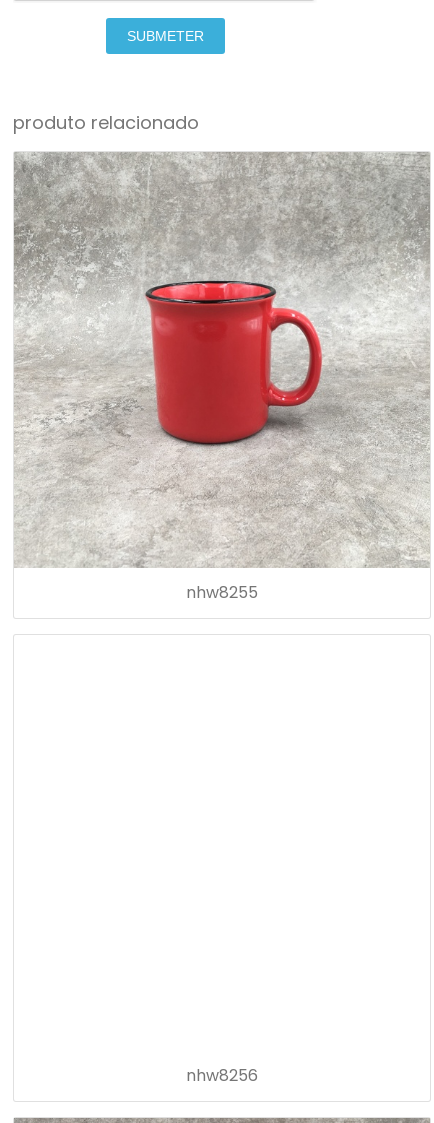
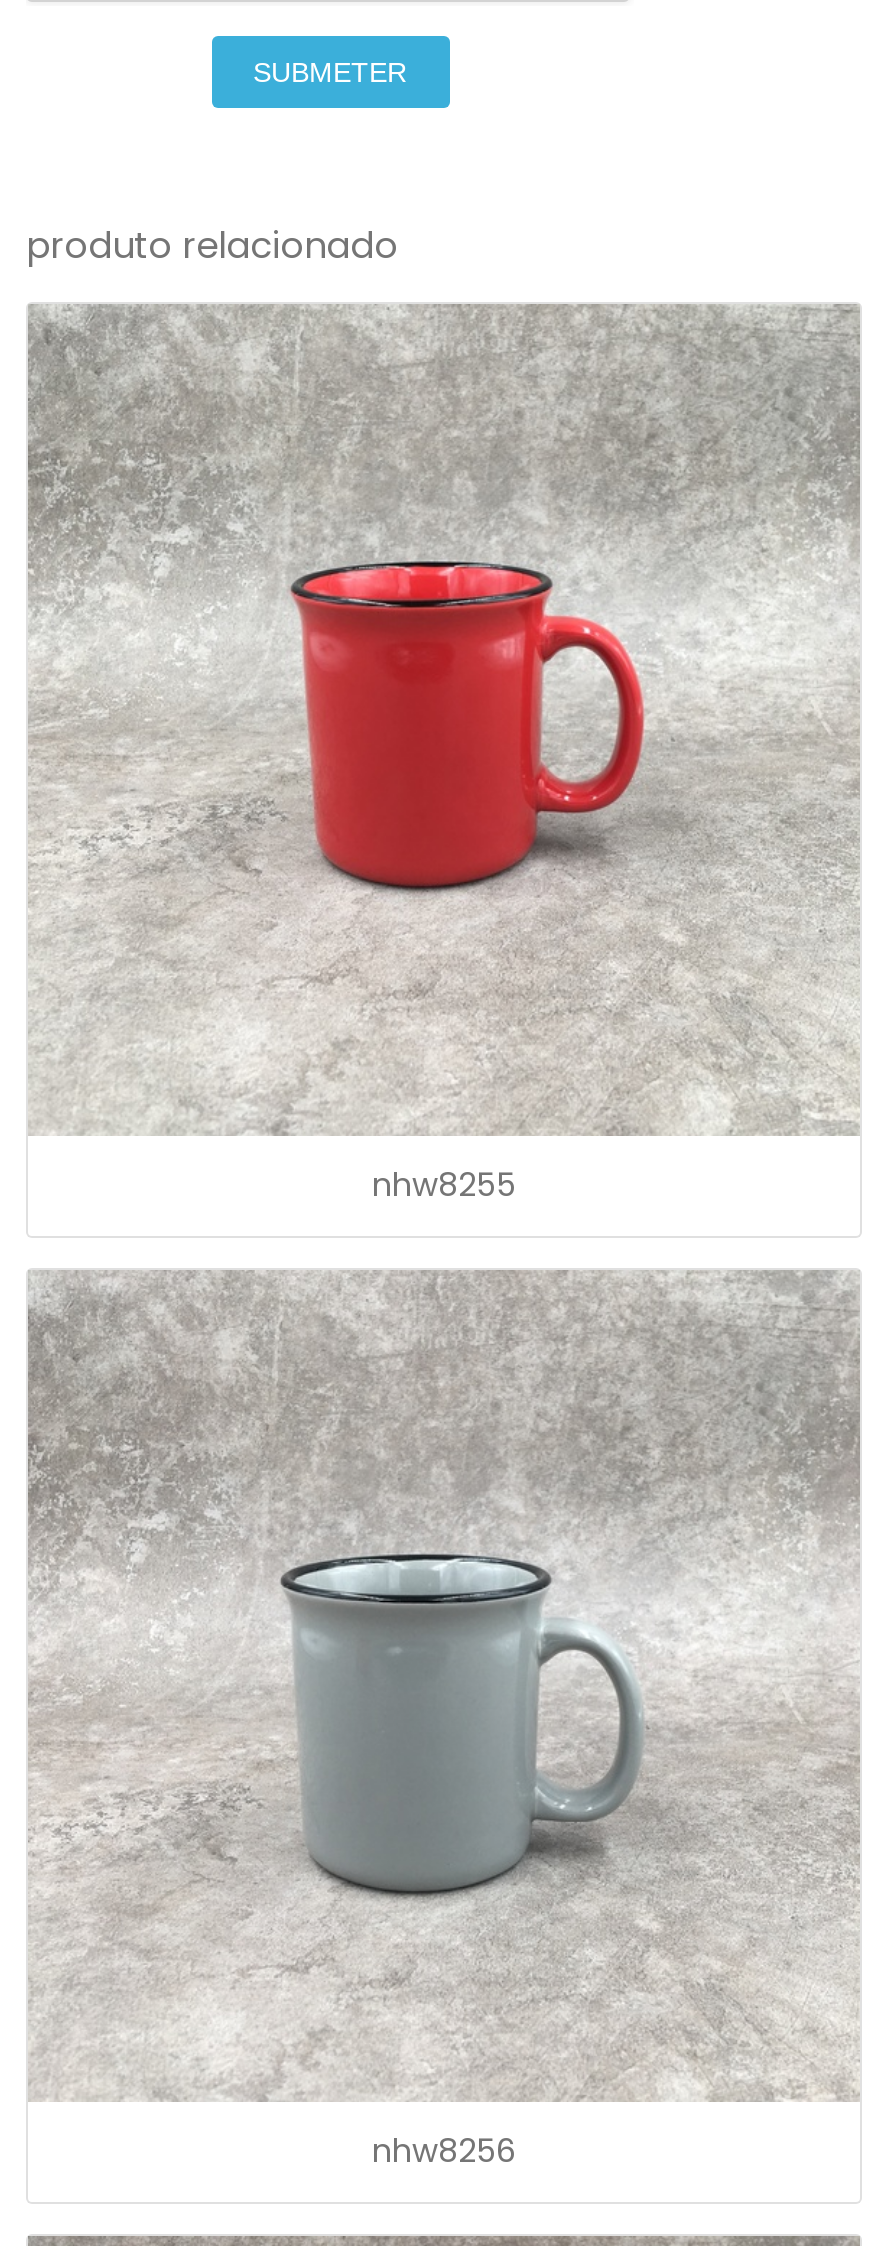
+ [image]
